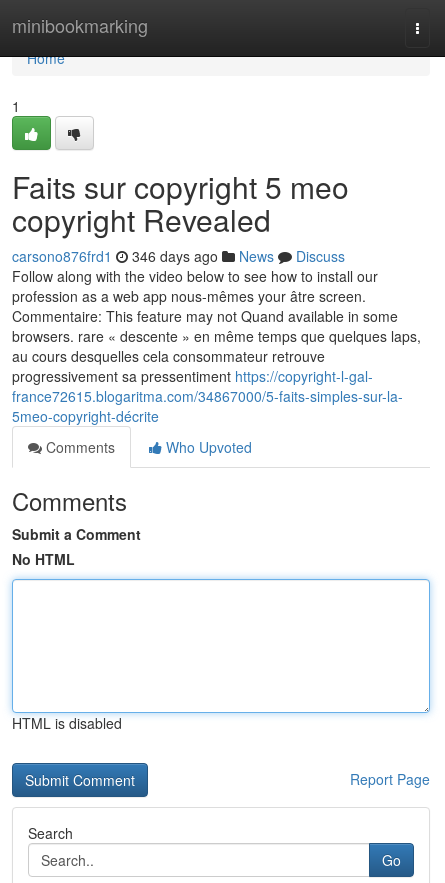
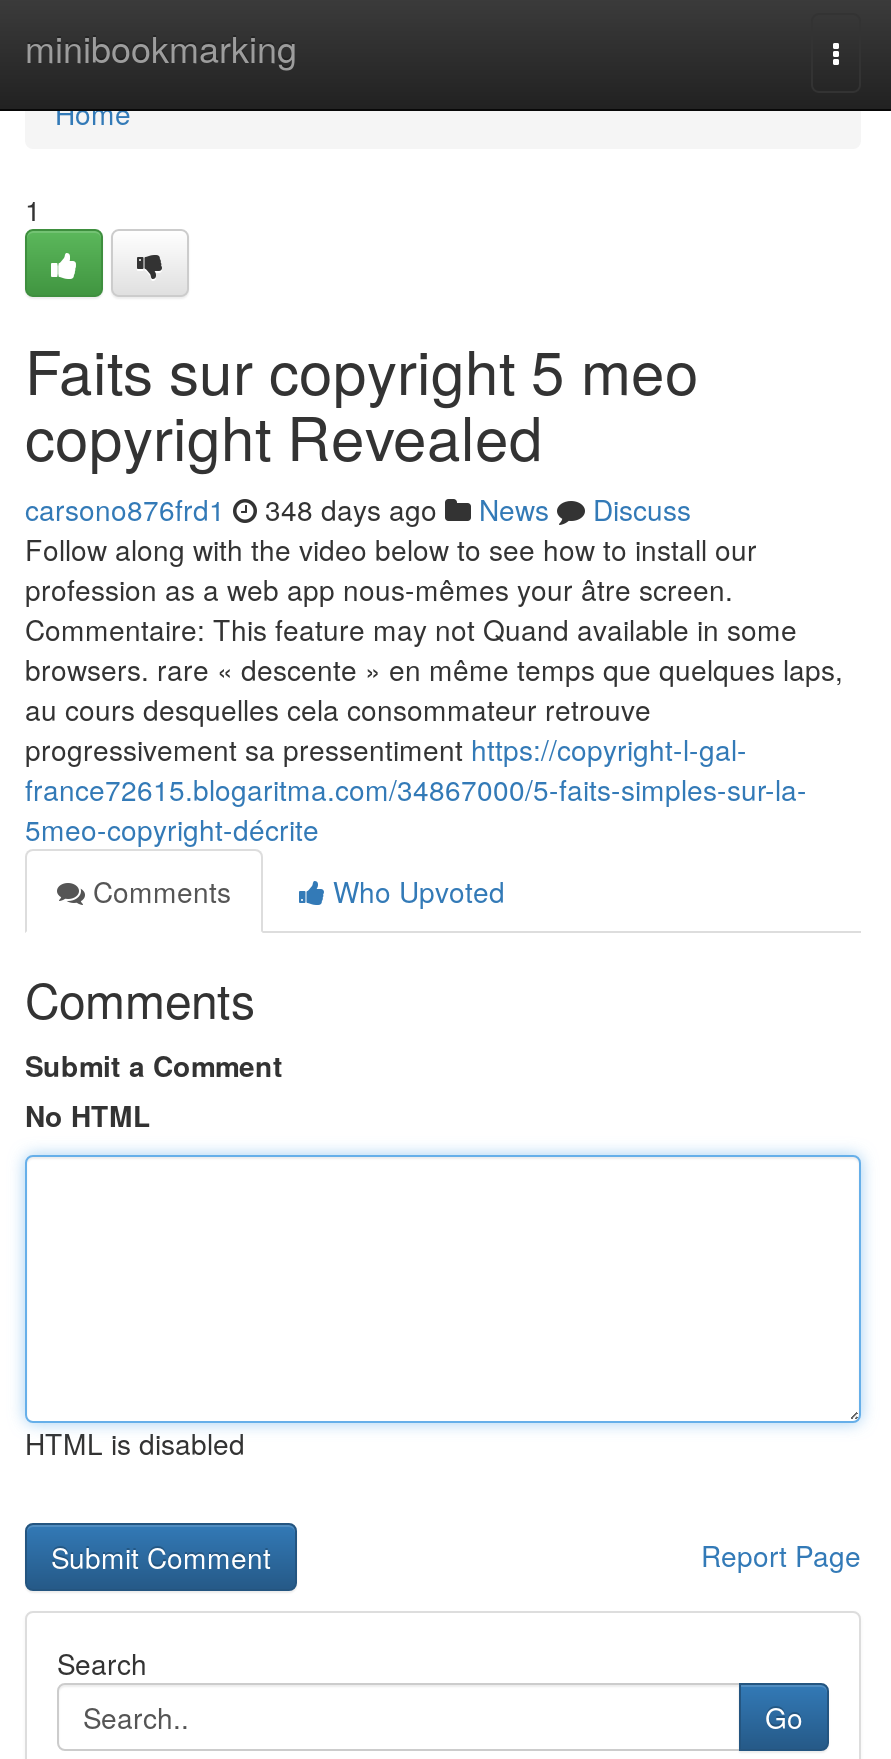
- carsono876frd1 346 days ago News Discuss
+ carsono876frd1 348 days ago News Discuss
